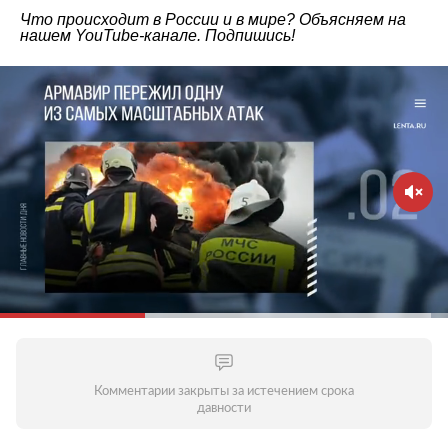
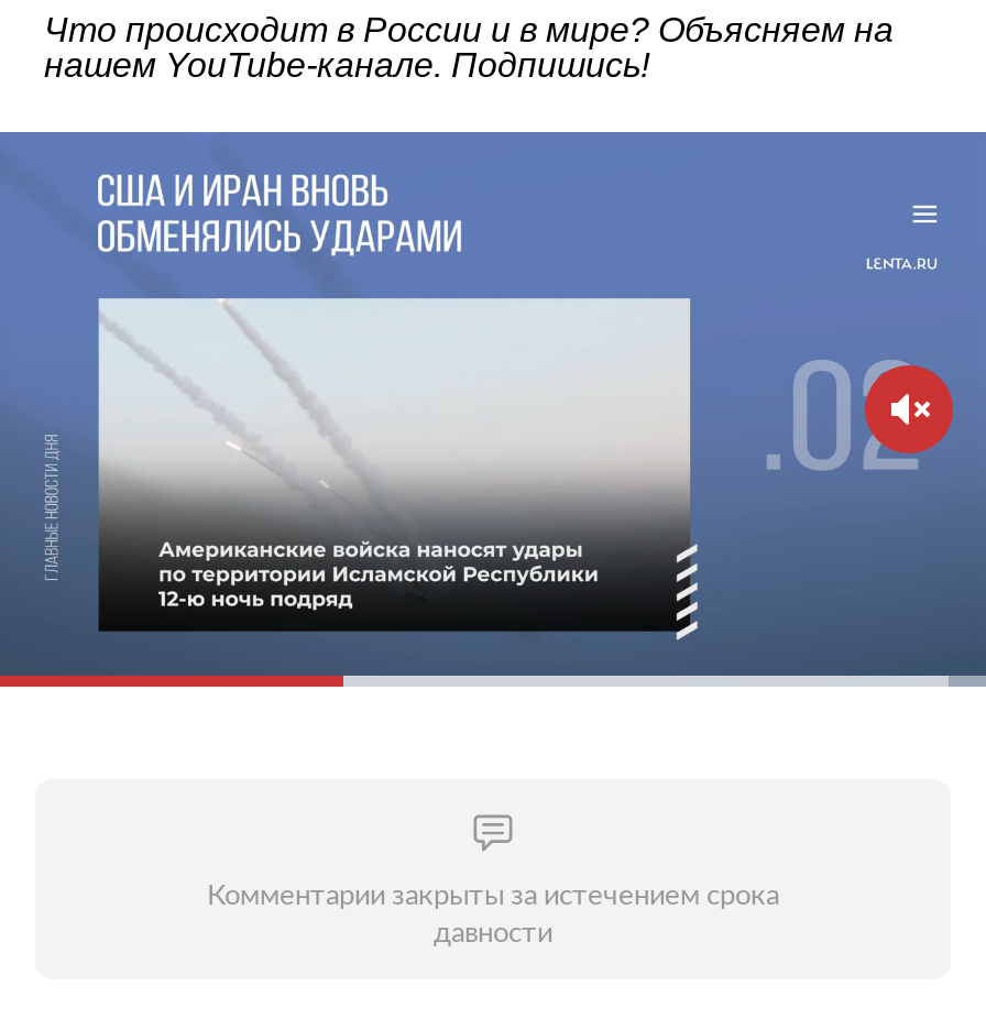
- [image]
+ [image]
